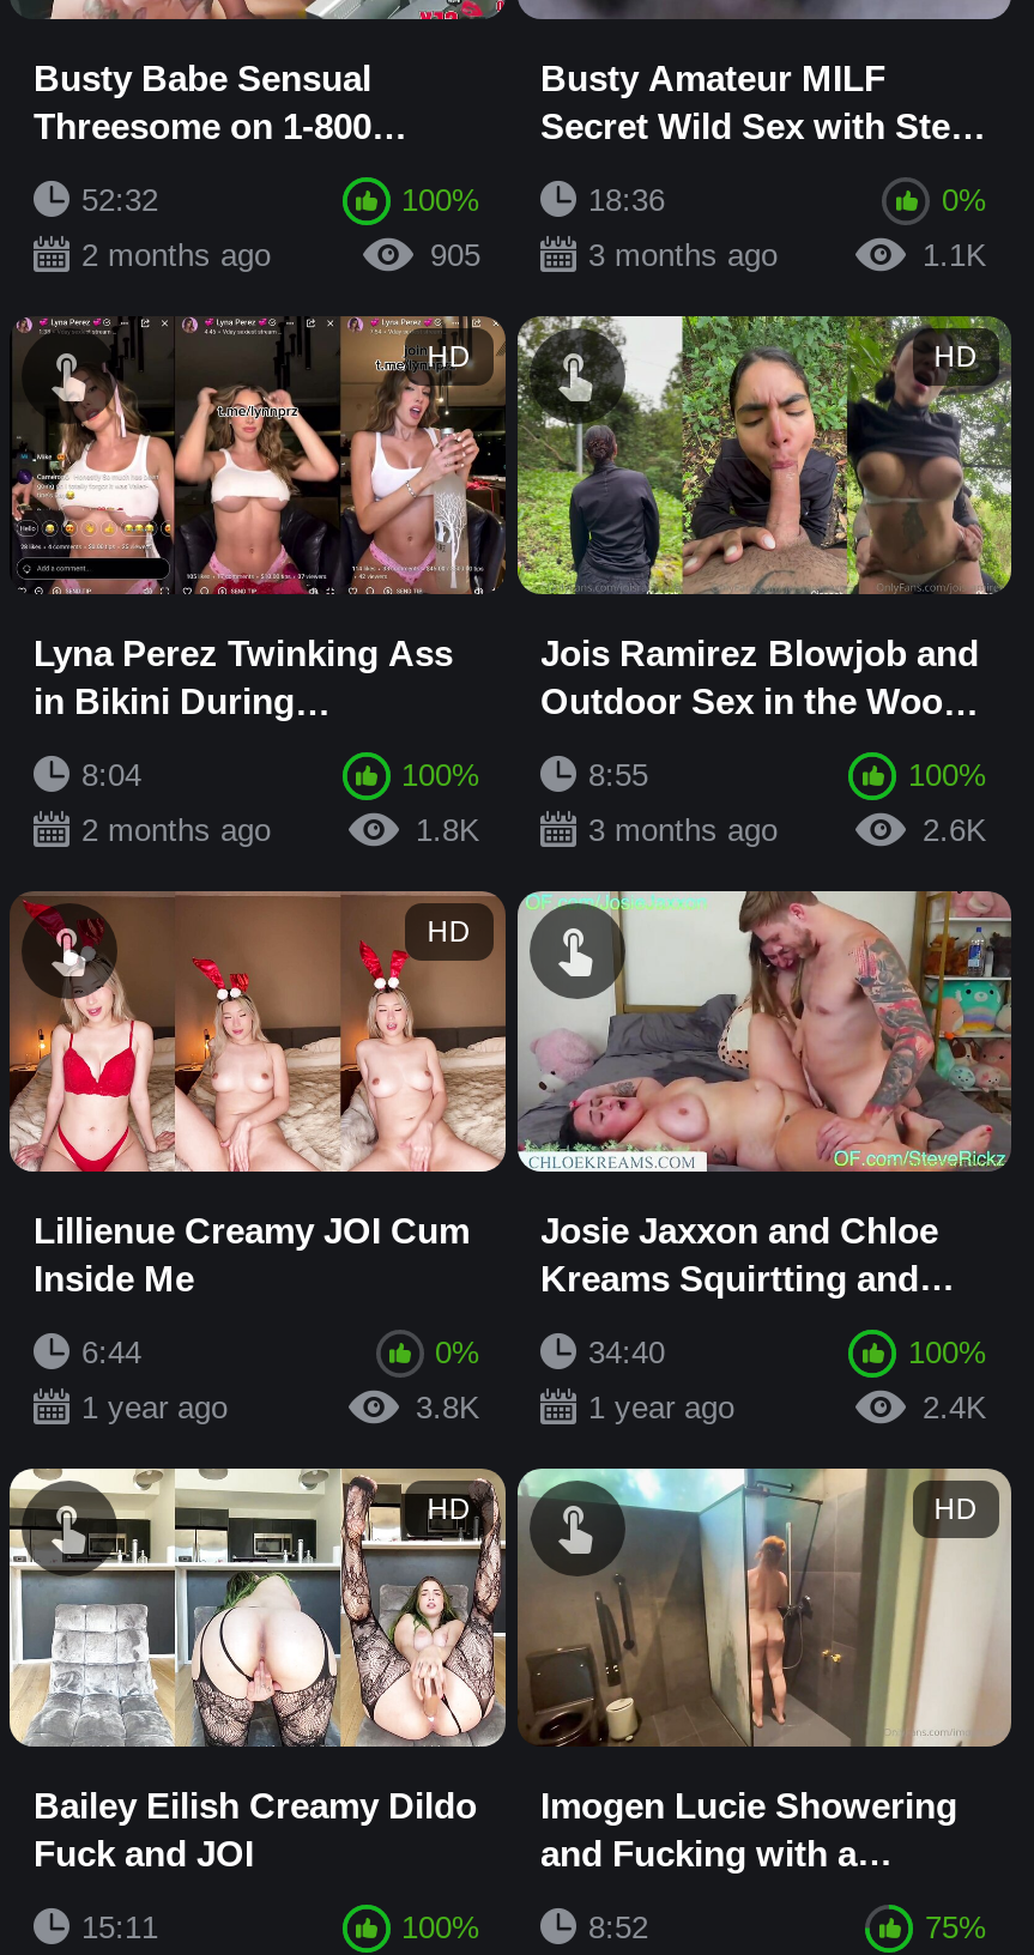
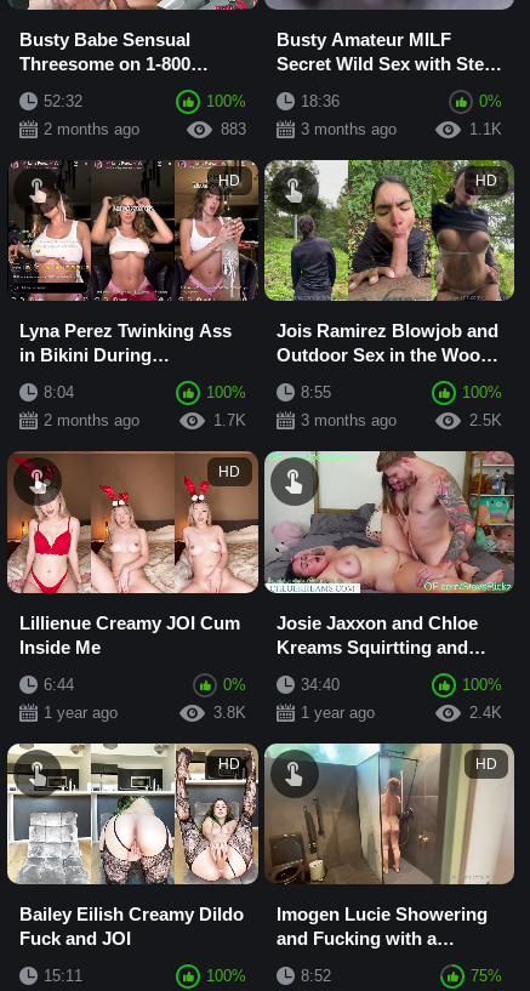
- 905
+ 883

- 1.8K
+ 1.7K

- 2.6K
+ 2.5K
